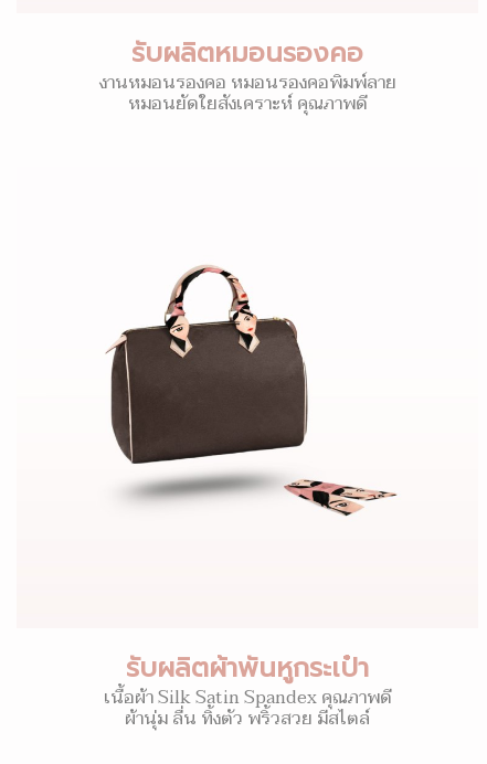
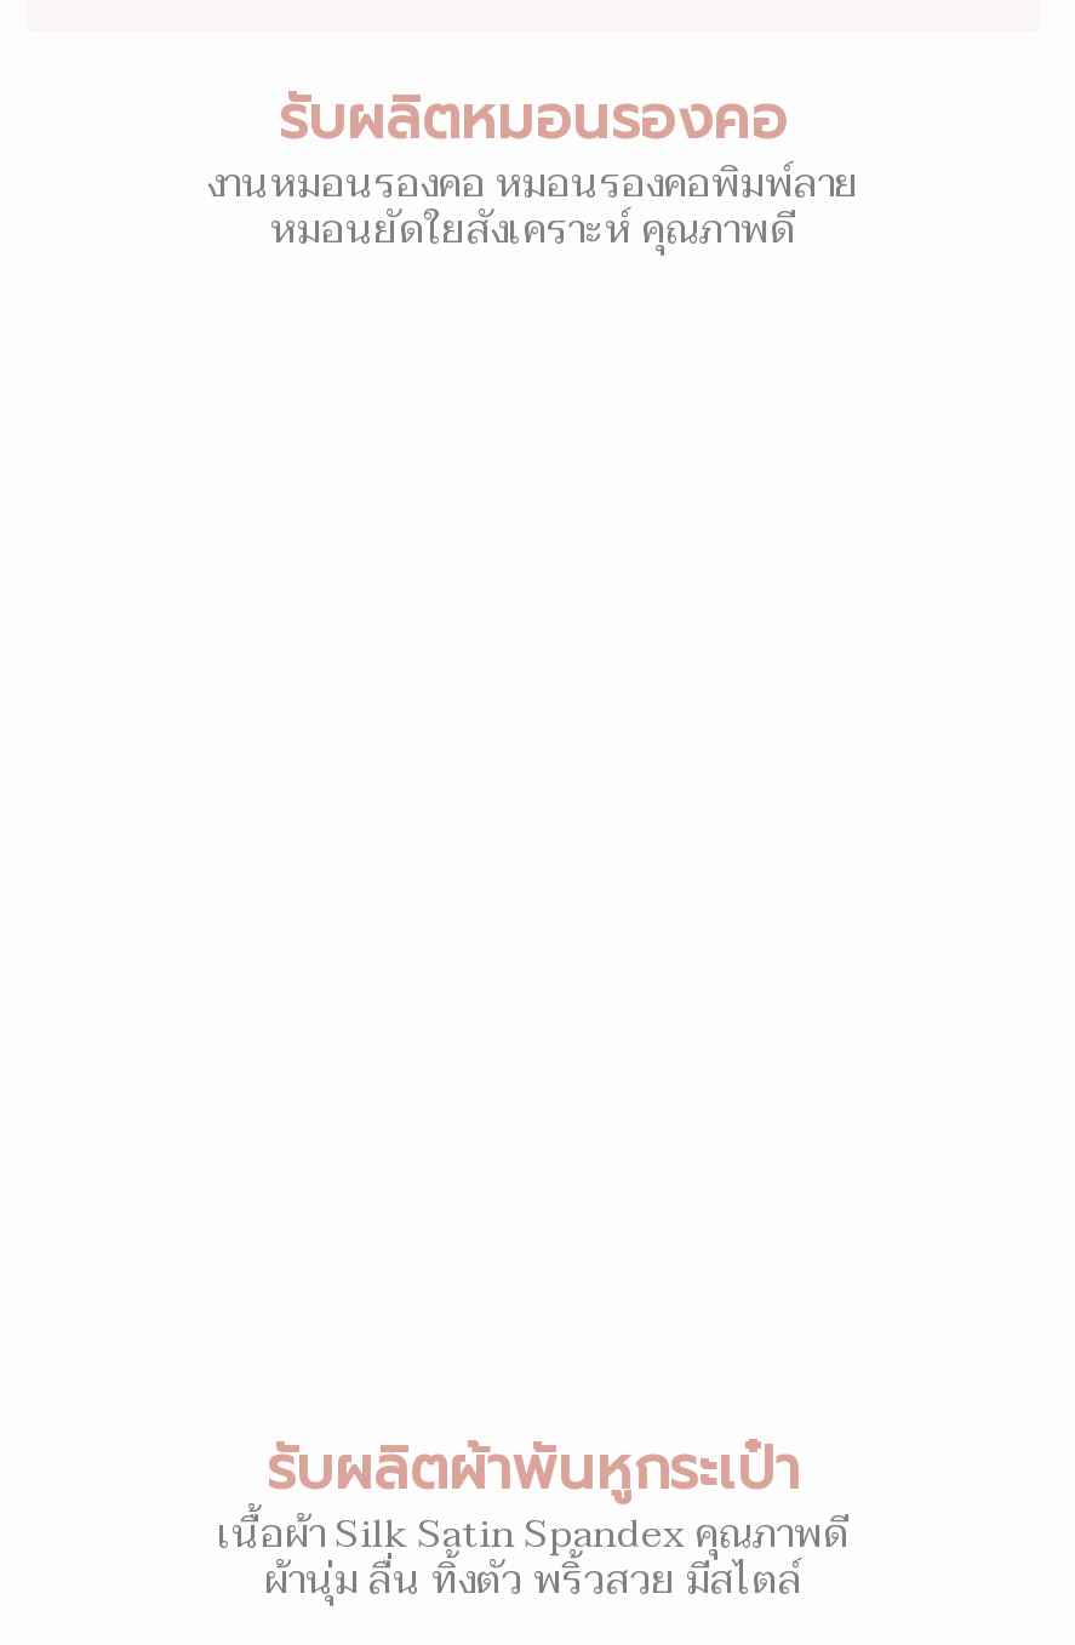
- [image]
